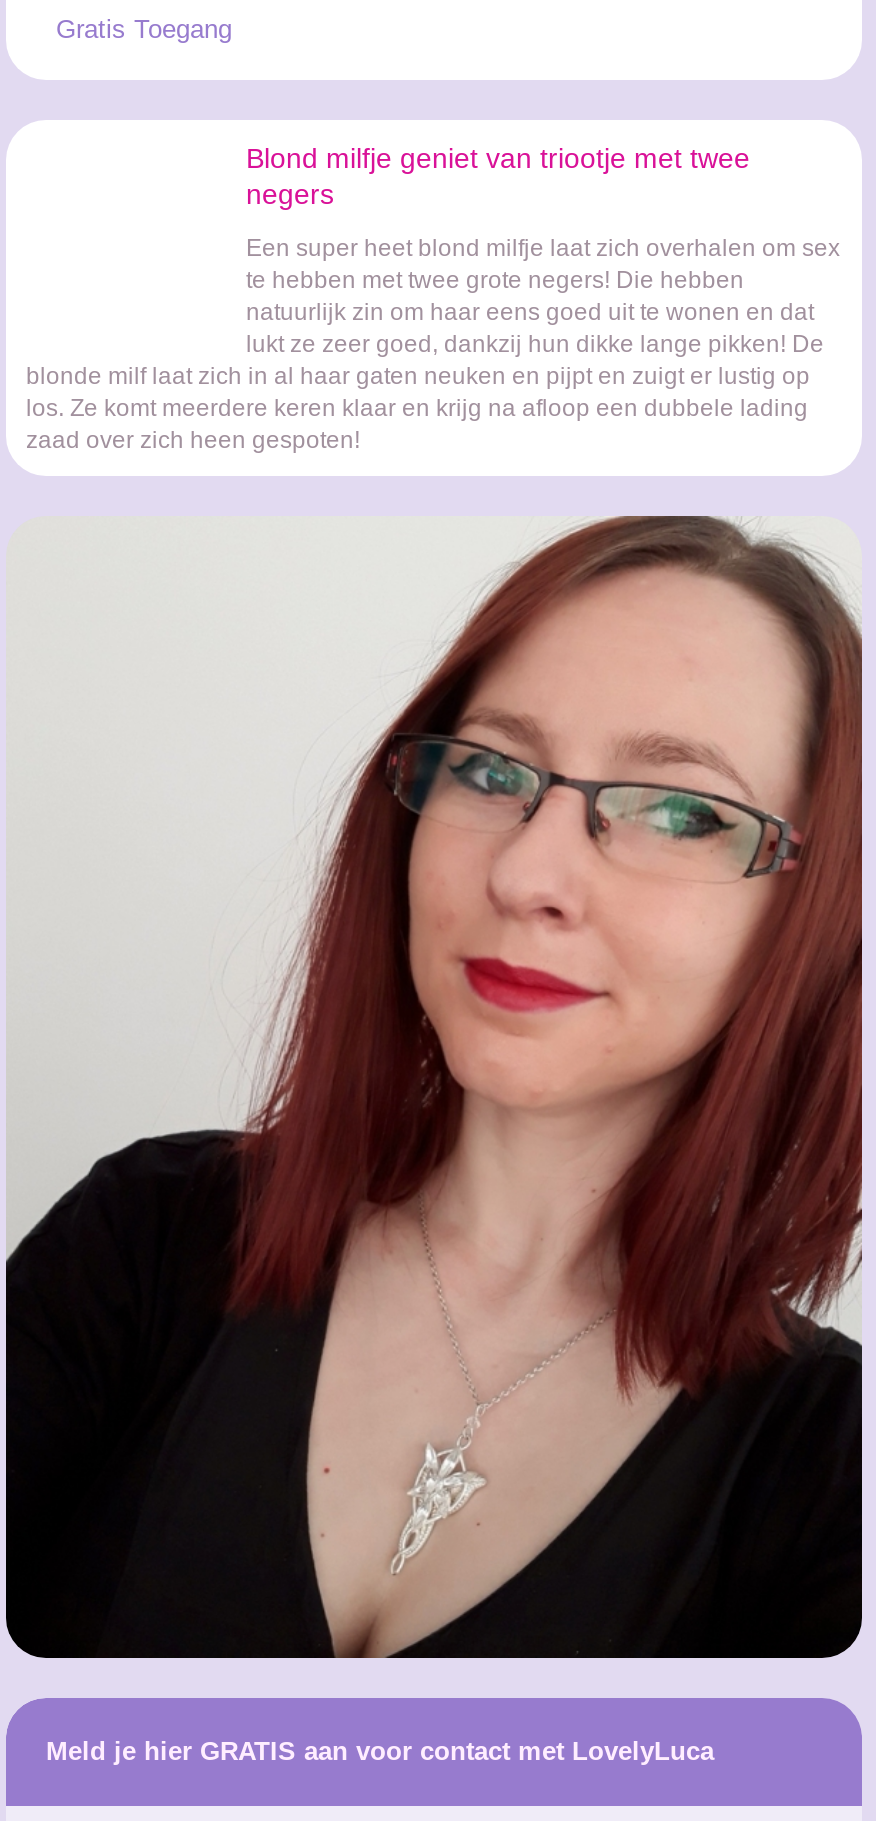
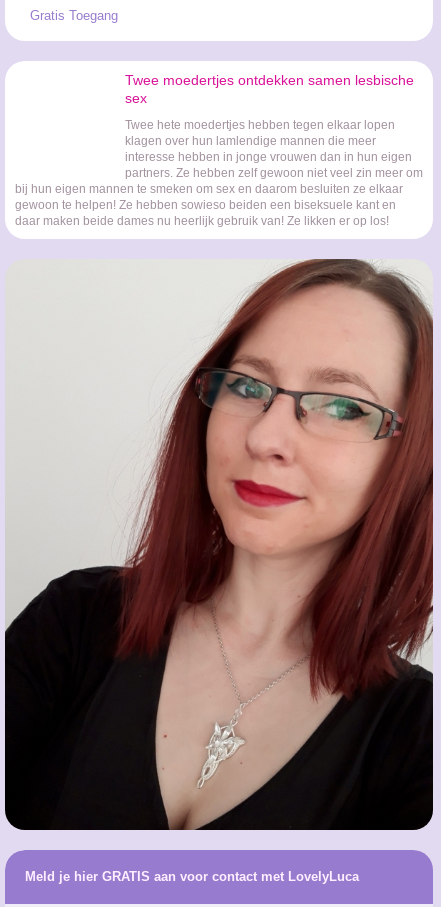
- Blond milfje geniet van triootje met twee
- negers
+ Twee moedertjes ontdekken samen lesbische
+ sex

- Een super heet blond milfje laat zich overhalen om sex
- te hebben met twee grote negers! Die hebben
- natuurlijk zin om haar eens goed uit te wonen en dat
- lukt ze zeer goed, dankzij hun dikke lange pikken! De
- blonde milf laat zich in al haar gaten neuken en pijpt en zuigt er lustig op
- los. Ze komt meerdere keren klaar en krijg na afloop een dubbele lading
- zaad over zich heen gespoten!
+ Twee hete moedertjes hebben tegen elkaar lopen
+ klagen over hun lamlendige mannen die meer
+ interesse hebben in jonge vrouwen dan in hun eigen
+ partners. Ze hebben zelf gewoon niet veel zin meer om
+ bij hun eigen mannen te smeken om sex en daarom besluiten ze elkaar
+ gewoon te helpen! Ze hebben sowieso beiden een biseksuele kant en
+ daar maken beide dames nu heerlijk gebruik van! Ze likken er op los!
